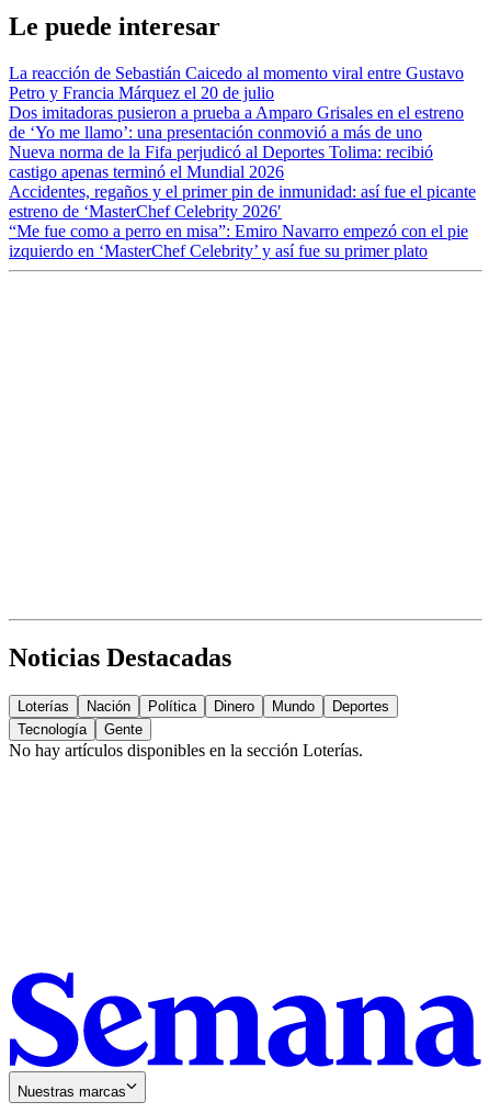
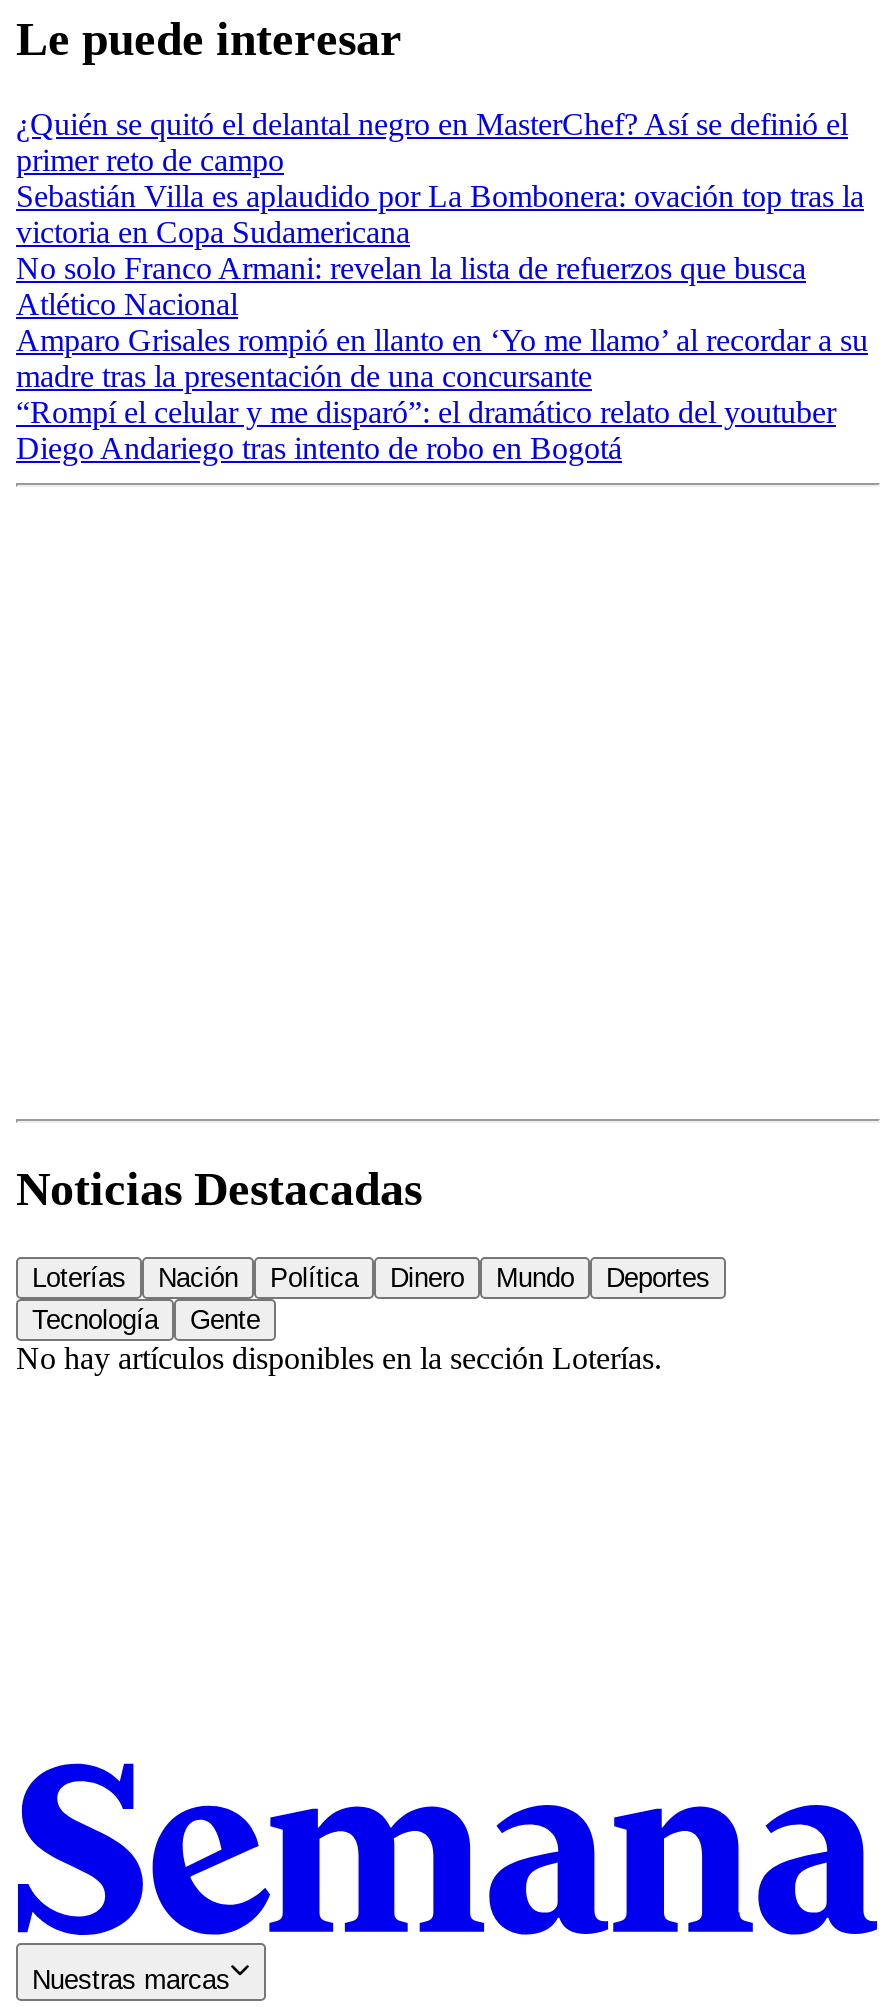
- La reacción de Sebastián Caicedo al momento viral entre Gustavo
- Petro y Francia Márquez el 20 de julio
- Dos imitadoras pusieron a prueba a Amparo Grisales en el estreno
- de ‘Yo me llamo’: una presentación conmovió a más de uno
- Nueva norma de la Fifa perjudicó al Deportes Tolima: recibió
- castigo apenas terminó el Mundial 2026
- Accidentes, regaños y el primer pin de inmunidad: así fue el picante
- estreno de ‘MasterChef Celebrity 2026′
- “Me fue como a perro en misa”: Emiro Navarro empezó con el pie
- izquierdo en ‘MasterChef Celebrity’ y así fue su primer plato
+ ¿Quién se quitó el delantal negro en MasterChef? Así se definió el
+ primer reto de campo
+ Sebastián Villa es aplaudido por La Bombonera: ovación top tras la
+ victoria en Copa Sudamericana
+ No solo Franco Armani: revelan la lista de refuerzos que busca
+ Atlético Nacional
+ Amparo Grisales rompió en llanto en ‘Yo me llamo’ al recordar a su
+ madre tras la presentación de una concursante
+ “Rompí el celular y me disparó”: el dramático relato del youtuber
+ Diego Andariego tras intento de robo en Bogotá
